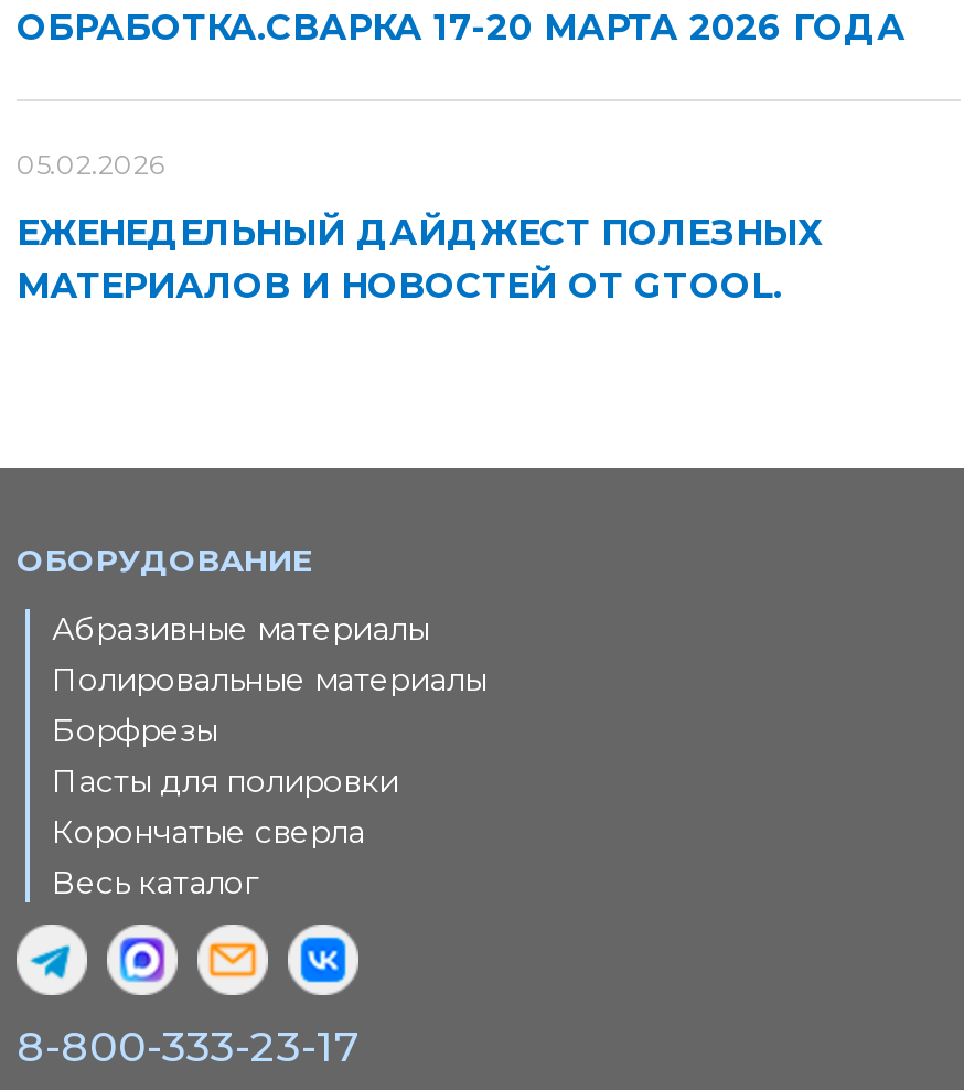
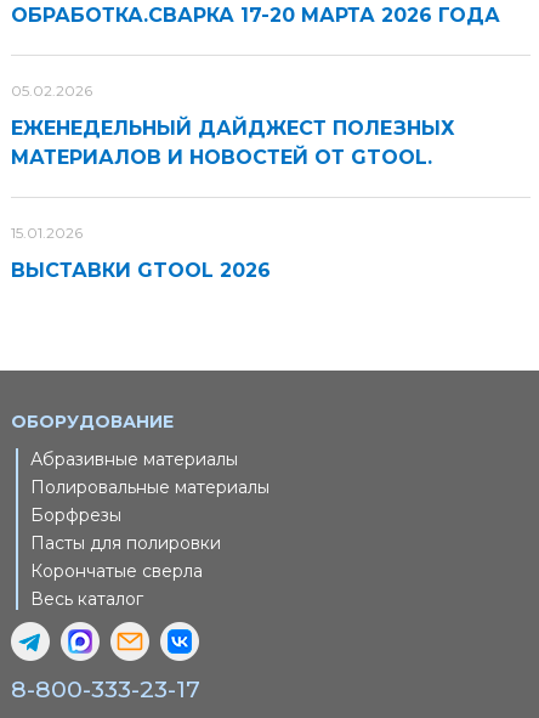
+ 15.01.2026
+ ВЫСТАВКИ GTOOL 2026
